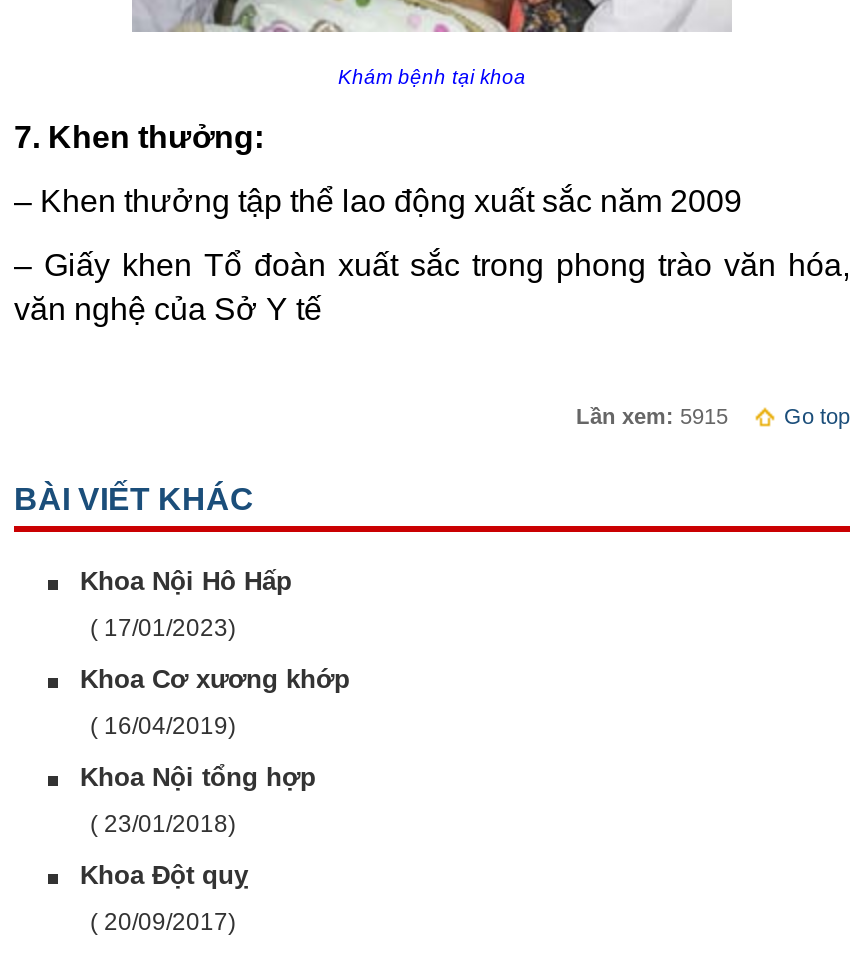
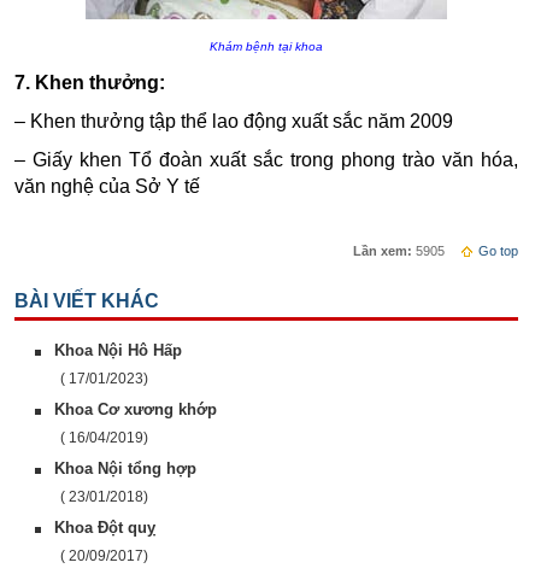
- Lần xem: 5915
+ Lần xem: 5905
